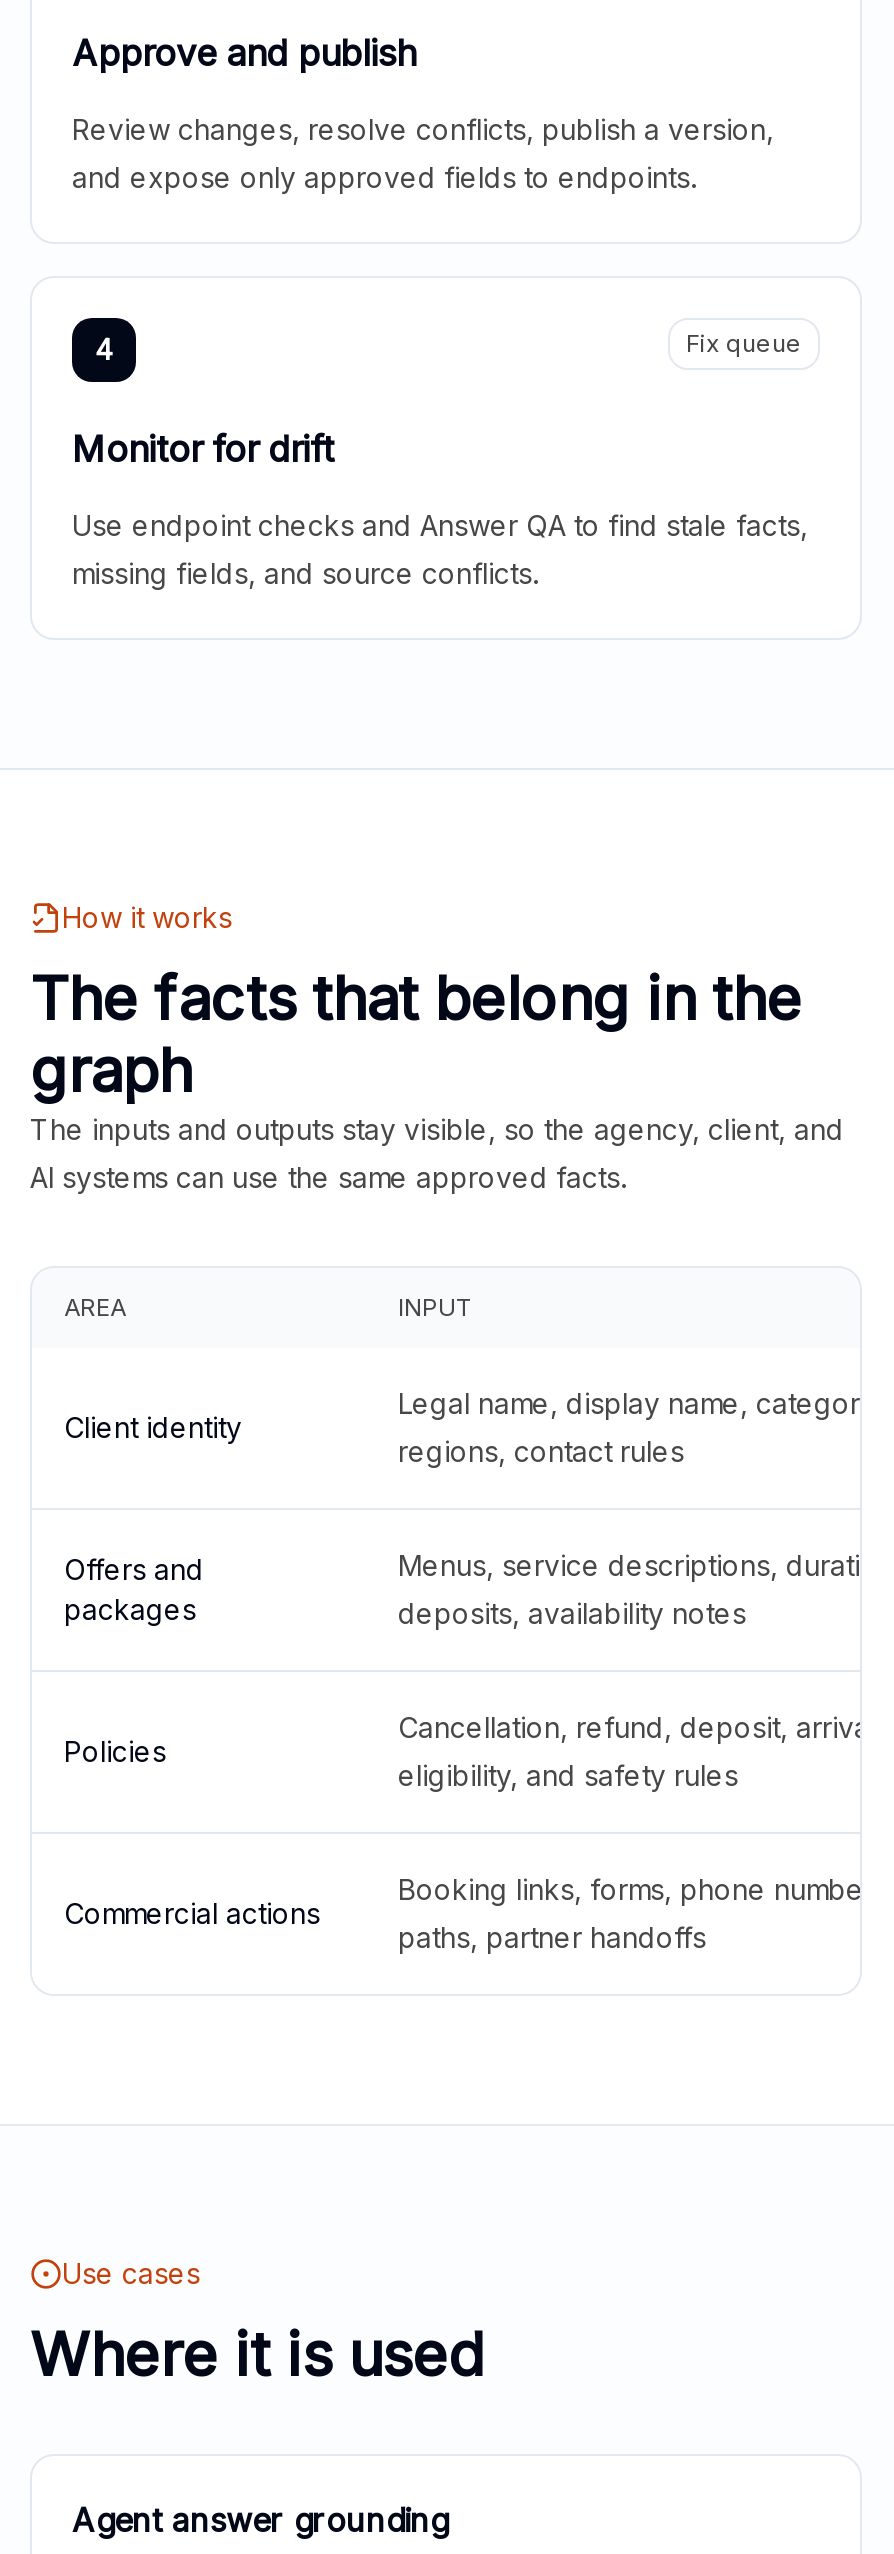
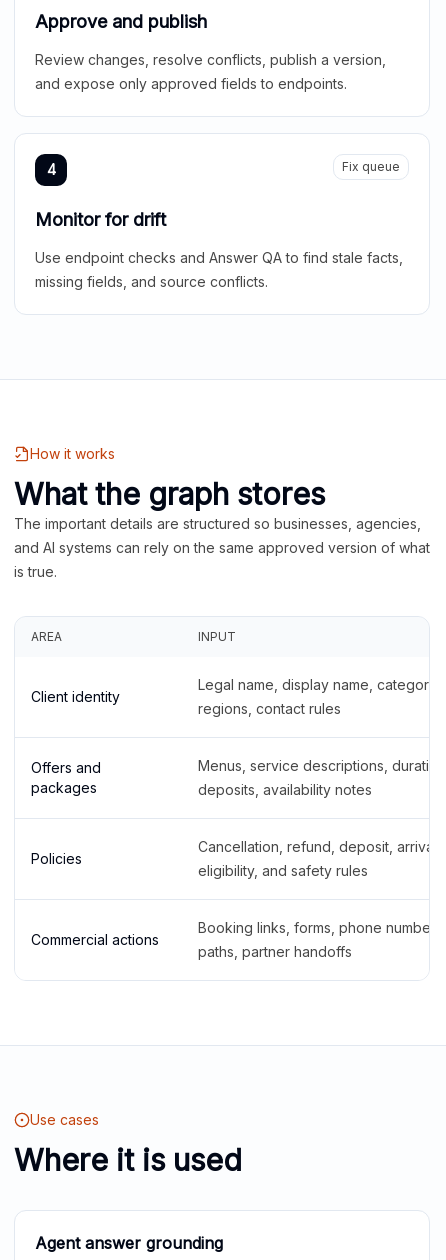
- The facts that belong in the
- graph
- The inputs and outputs stay visible, so the agency, client, and
- AI systems can use the same approved facts.
+ What the graph stores
+ The important details are structured so businesses, agencies,
+ and AI systems can rely on the same approved version of what
+ is true.
